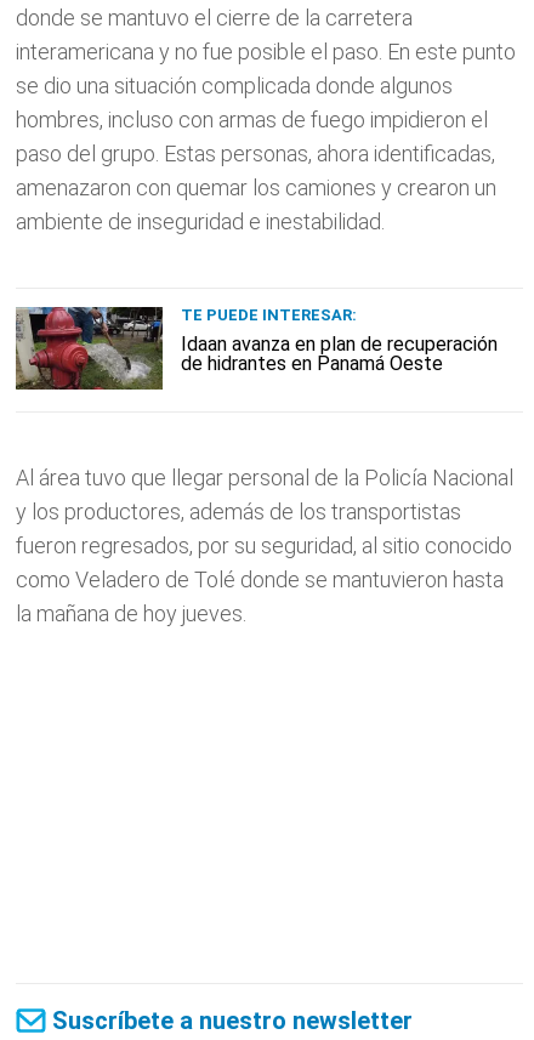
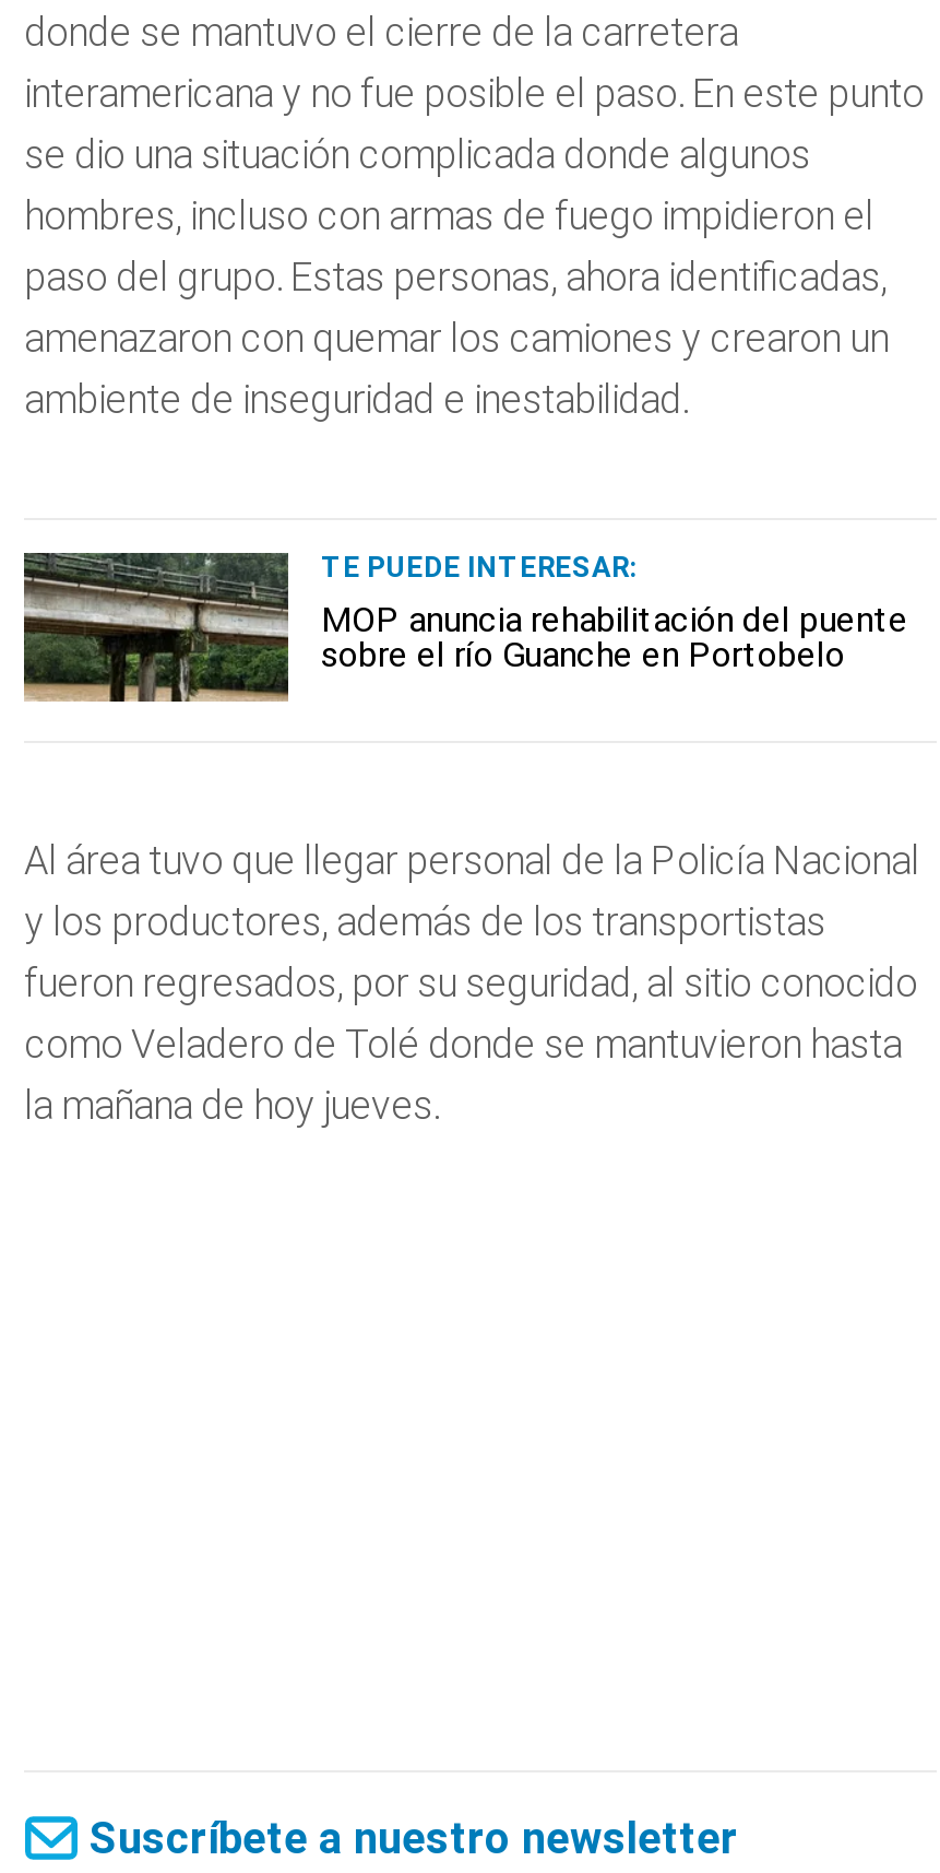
- [image]
- Idaan avanza en plan de recuperación
- de hidrantes en Panamá Oeste
+ [image]
+ MOP anuncia rehabilitación del puente
+ sobre el río Guanche en Portobelo
